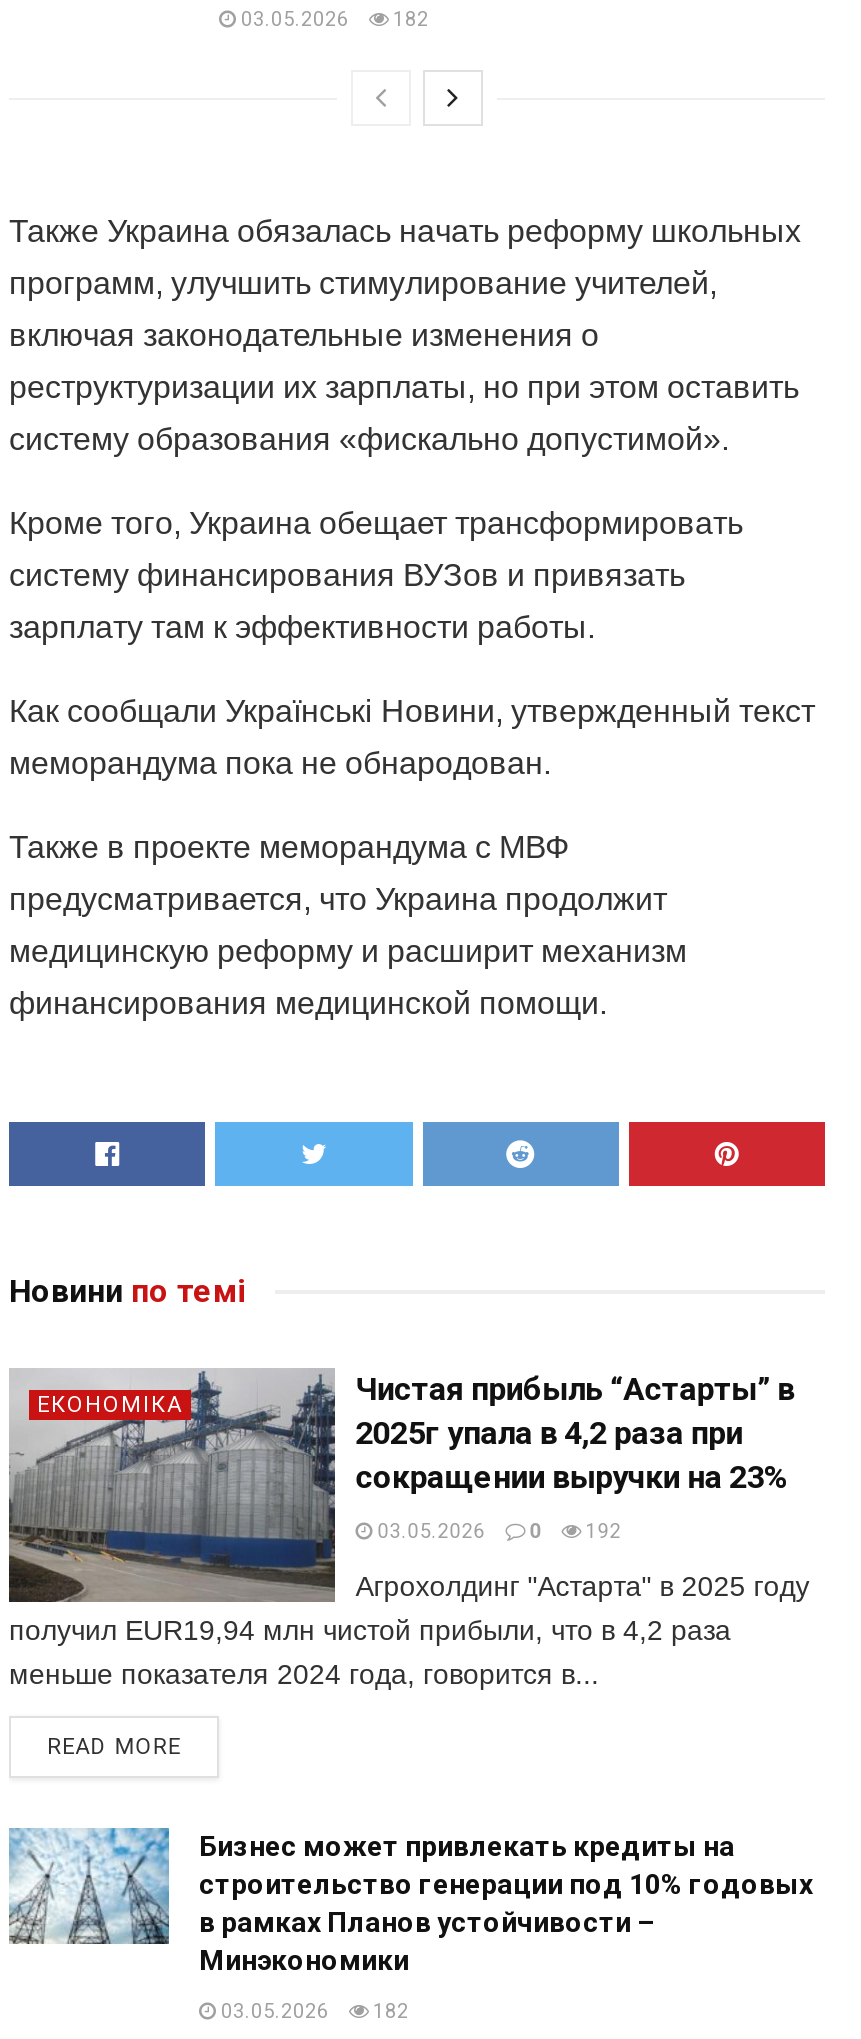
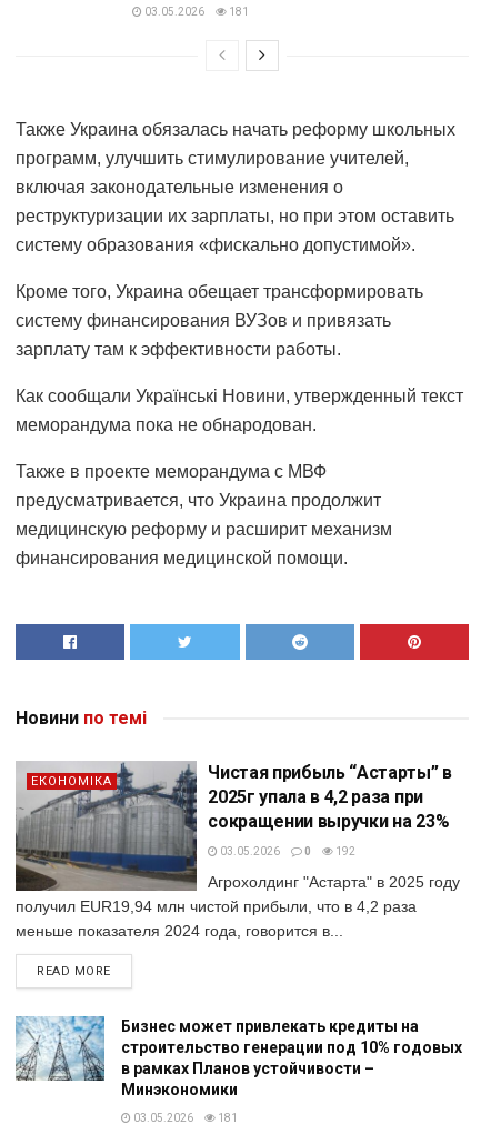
- 03.05.2026 182
+ 03.05.2026 181

- 03.05.2026 182
+ 03.05.2026 181
